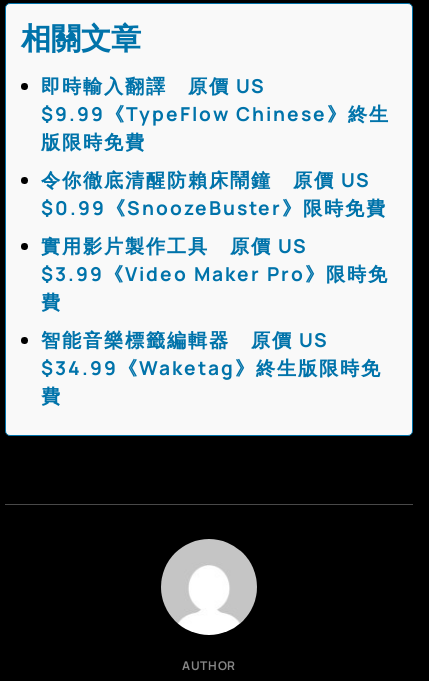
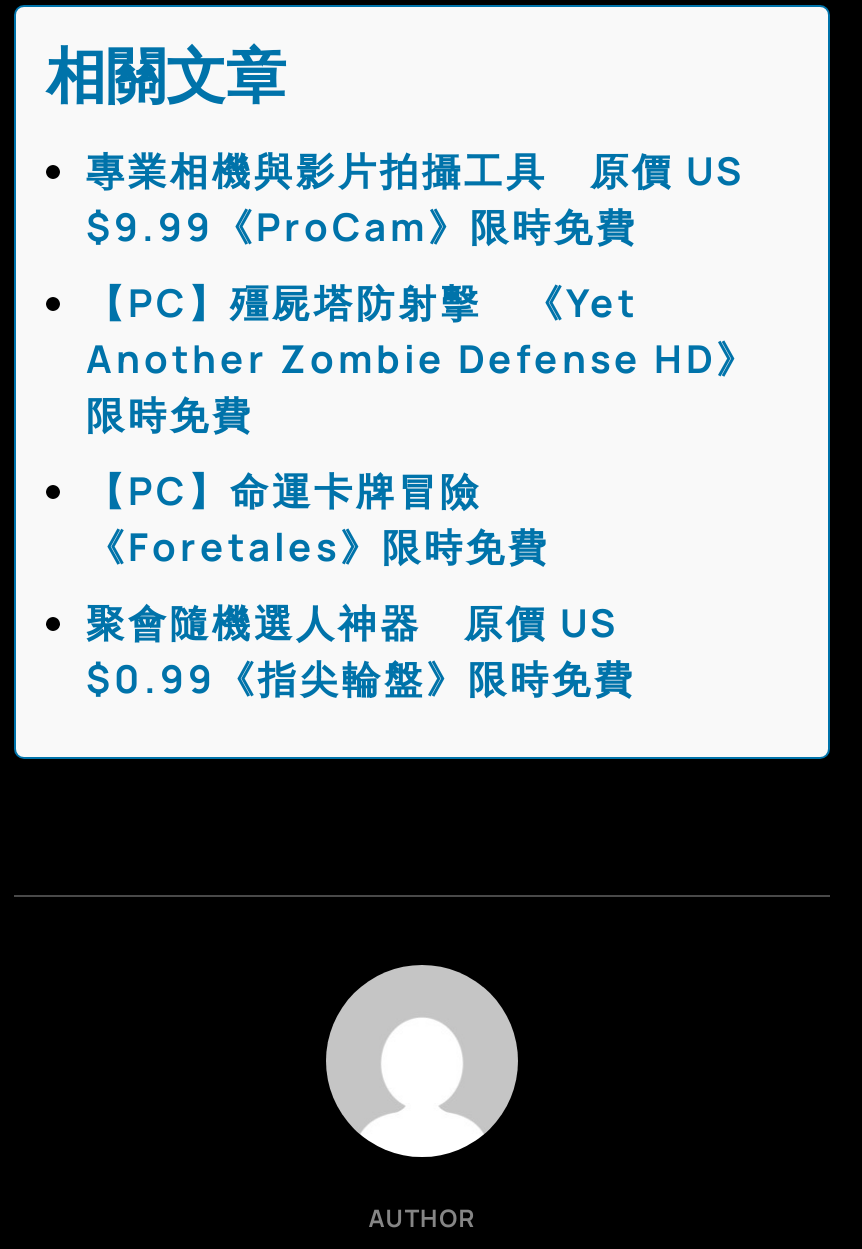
- 即時輸入翻譯 原價 US
- $9.99《TypeFlow Chinese》終生
- 版限時免費
+ 專業相機與影片拍攝工具 原價 US
+ $9.99《ProCam》限時免費

- 令你徹底清醒防賴床鬧鐘 原價 US
- $0.99《SnoozeBuster》限時免費
+ 【PC】殭屍塔防射擊 《Yet
+ Another Zombie Defense HD》
+ 限時免費

- 實用影片製作工具 原價 US
- $3.99《Video Maker Pro》限時免
- 費
+ 【PC】命運卡牌冒險
+ 《Foretales》限時免費

- 智能音樂標籤編輯器 原價 US
- $34.99《Waketag》終生版限時免
- 費
+ 聚會隨機選人神器 原價 US
+ $0.99《指尖輪盤》限時免費
